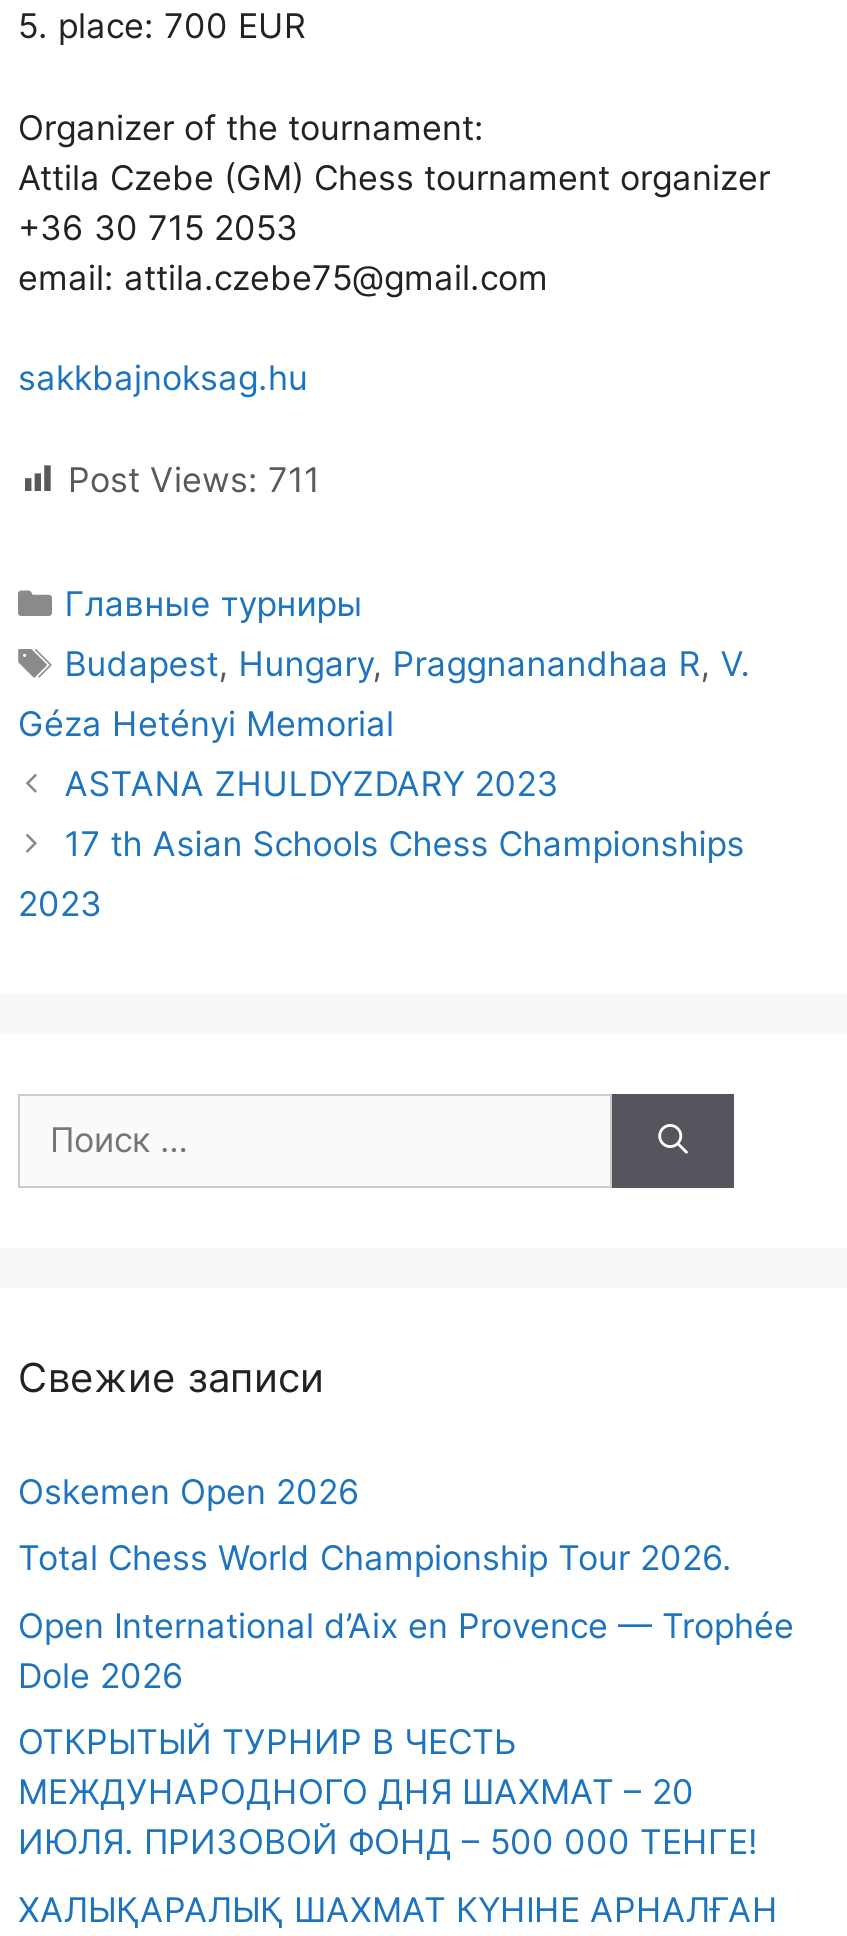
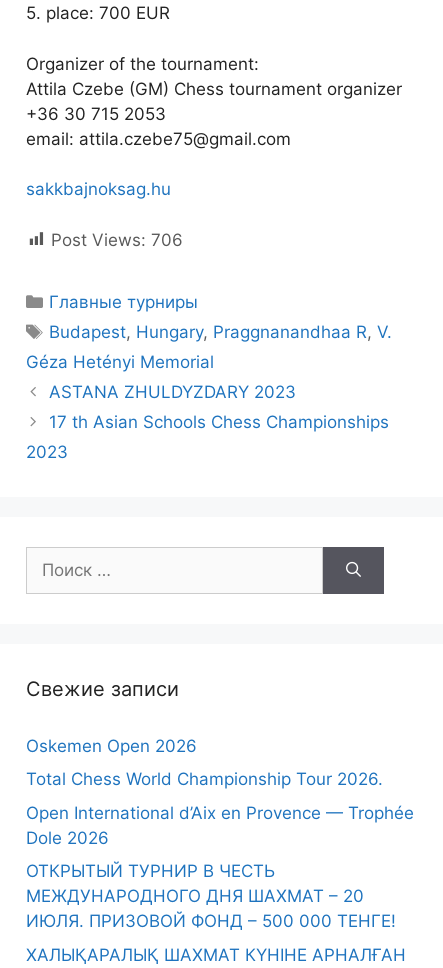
- Post Views: 711
+ Post Views: 706
